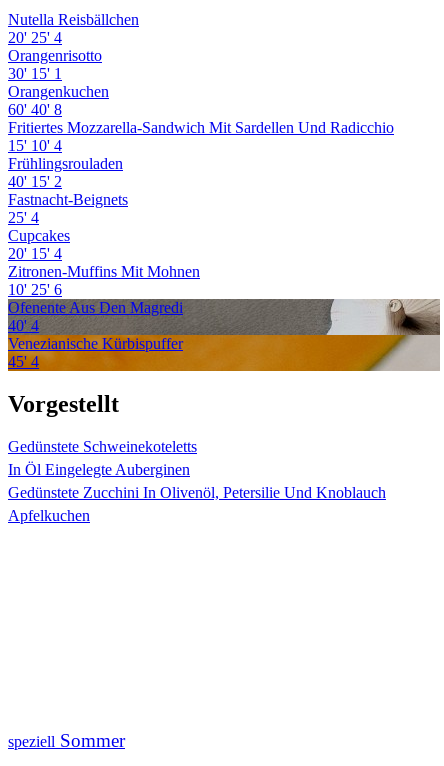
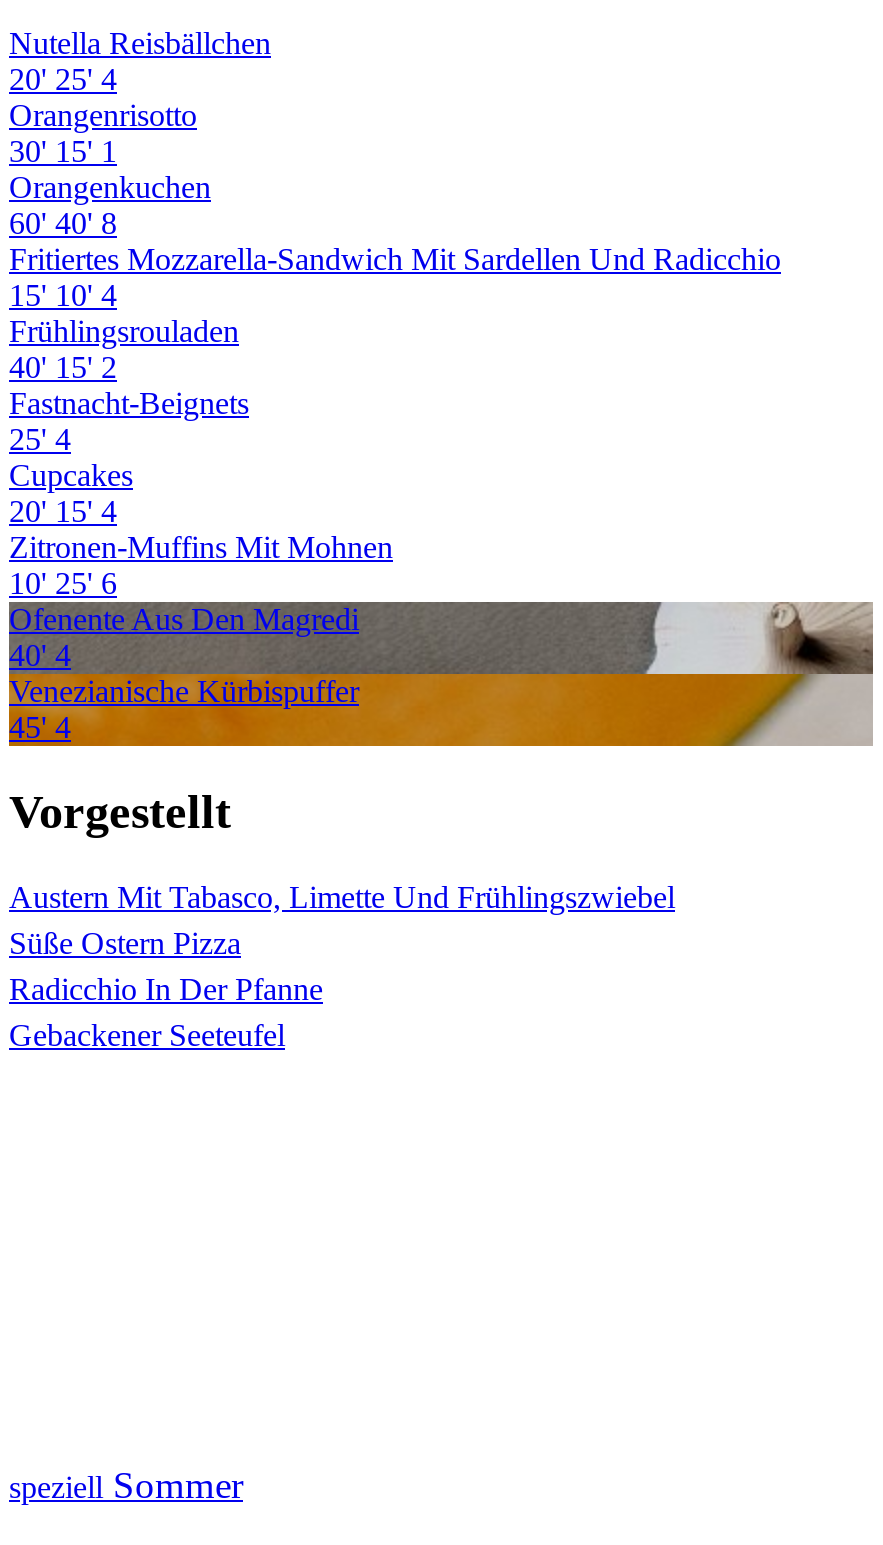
- Gedünstete Schweinekoteletts
- In Öl Eingelegte Auberginen
- Gedünstete Zucchini In Olivenöl, Petersilie Und Knoblauch
- Apfelkuchen
+ Austern Mit Tabasco, Limette Und Frühlingszwiebel
+ Süße Ostern Pizza
+ Radicchio In Der Pfanne
+ Gebackener Seeteufel
